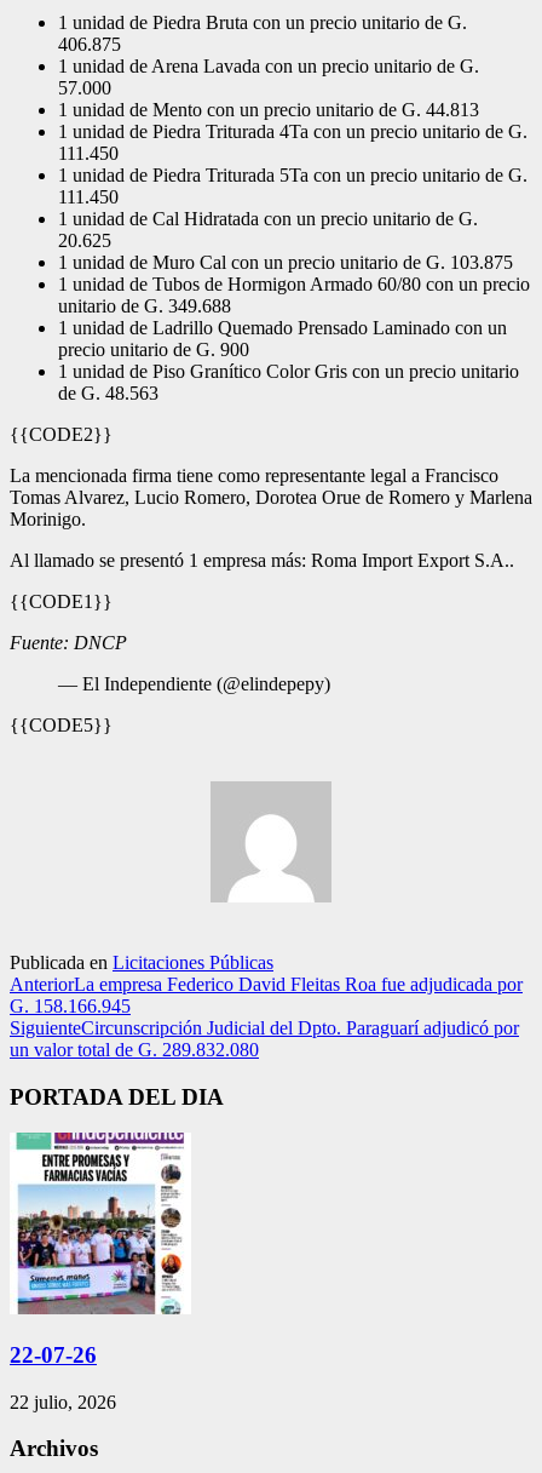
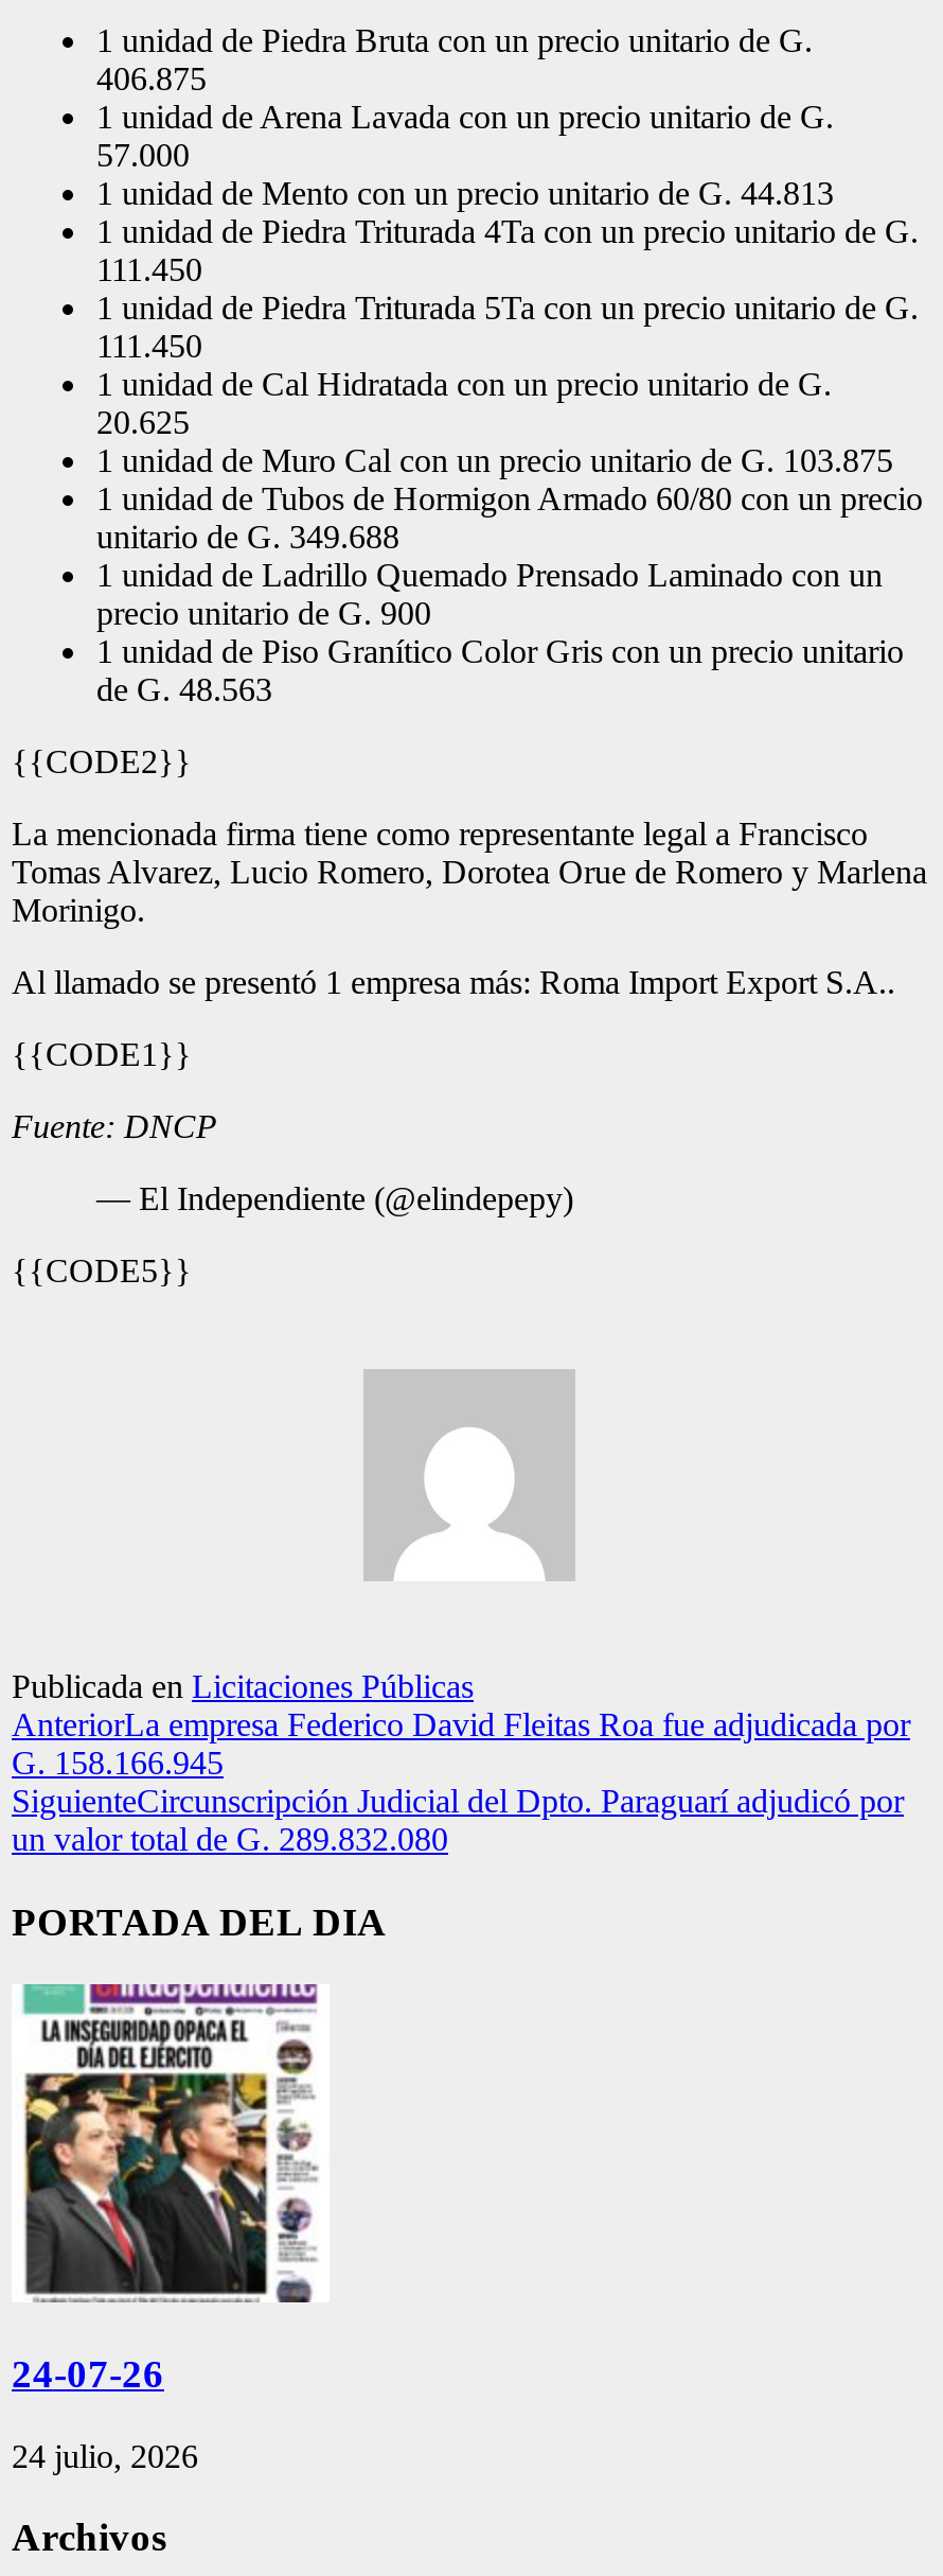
- [image]
- 22-07-26
+ [image]
+ 24-07-26

- 22 julio, 2026
+ 24 julio, 2026
